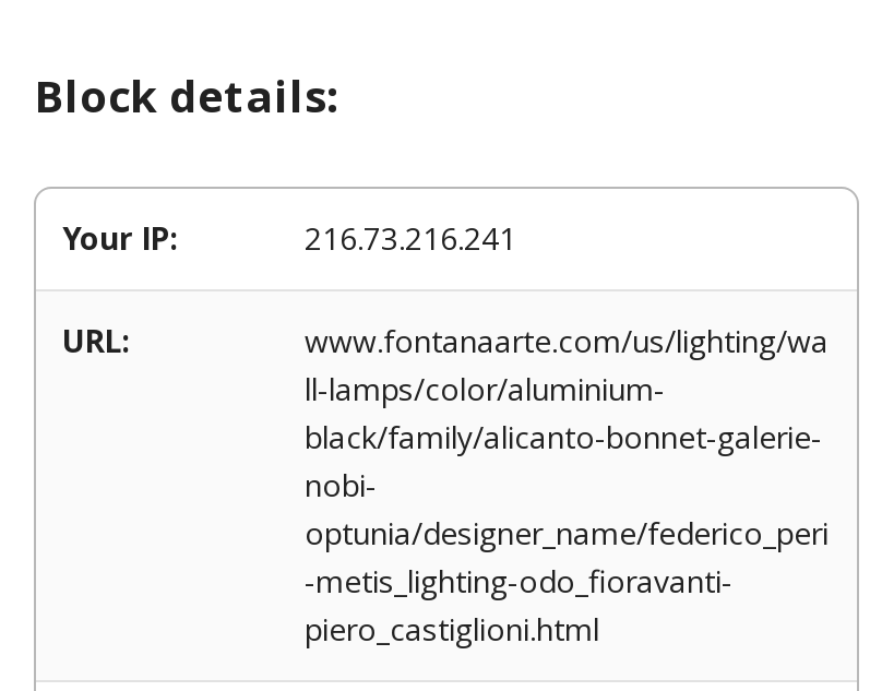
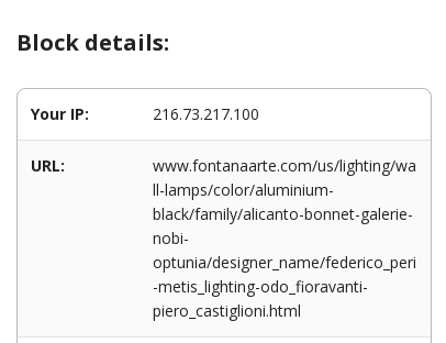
- 216.73.216.241
+ 216.73.217.100
